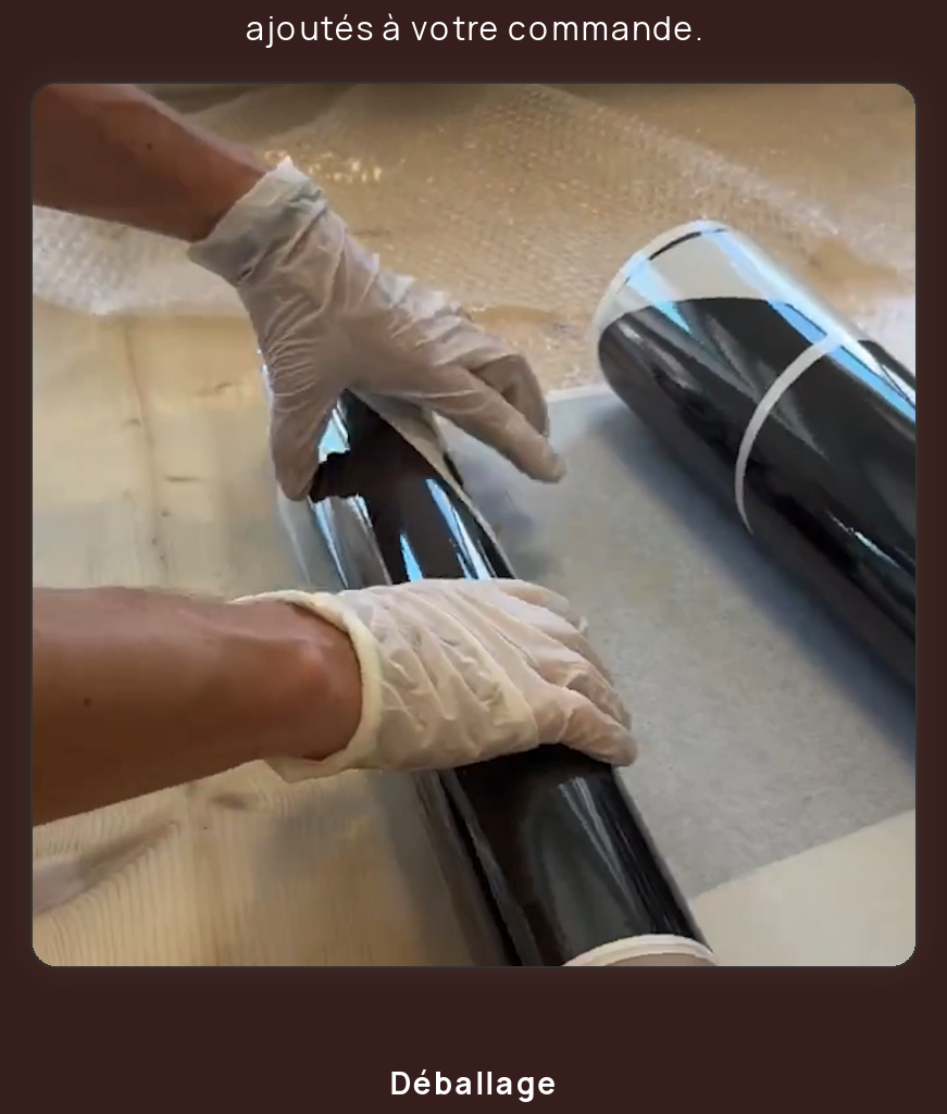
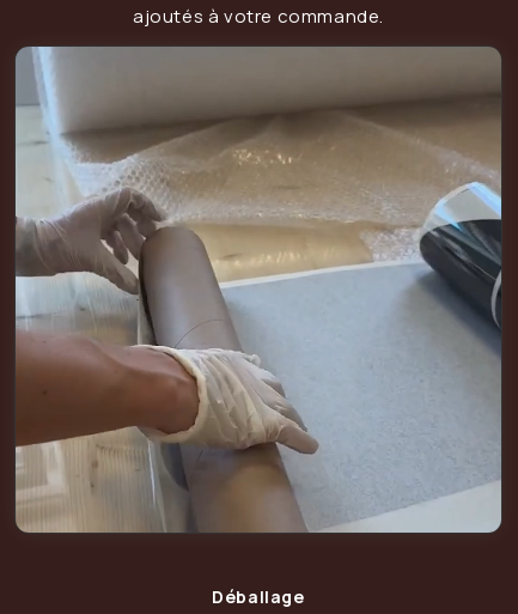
- [image]
+ [image]
